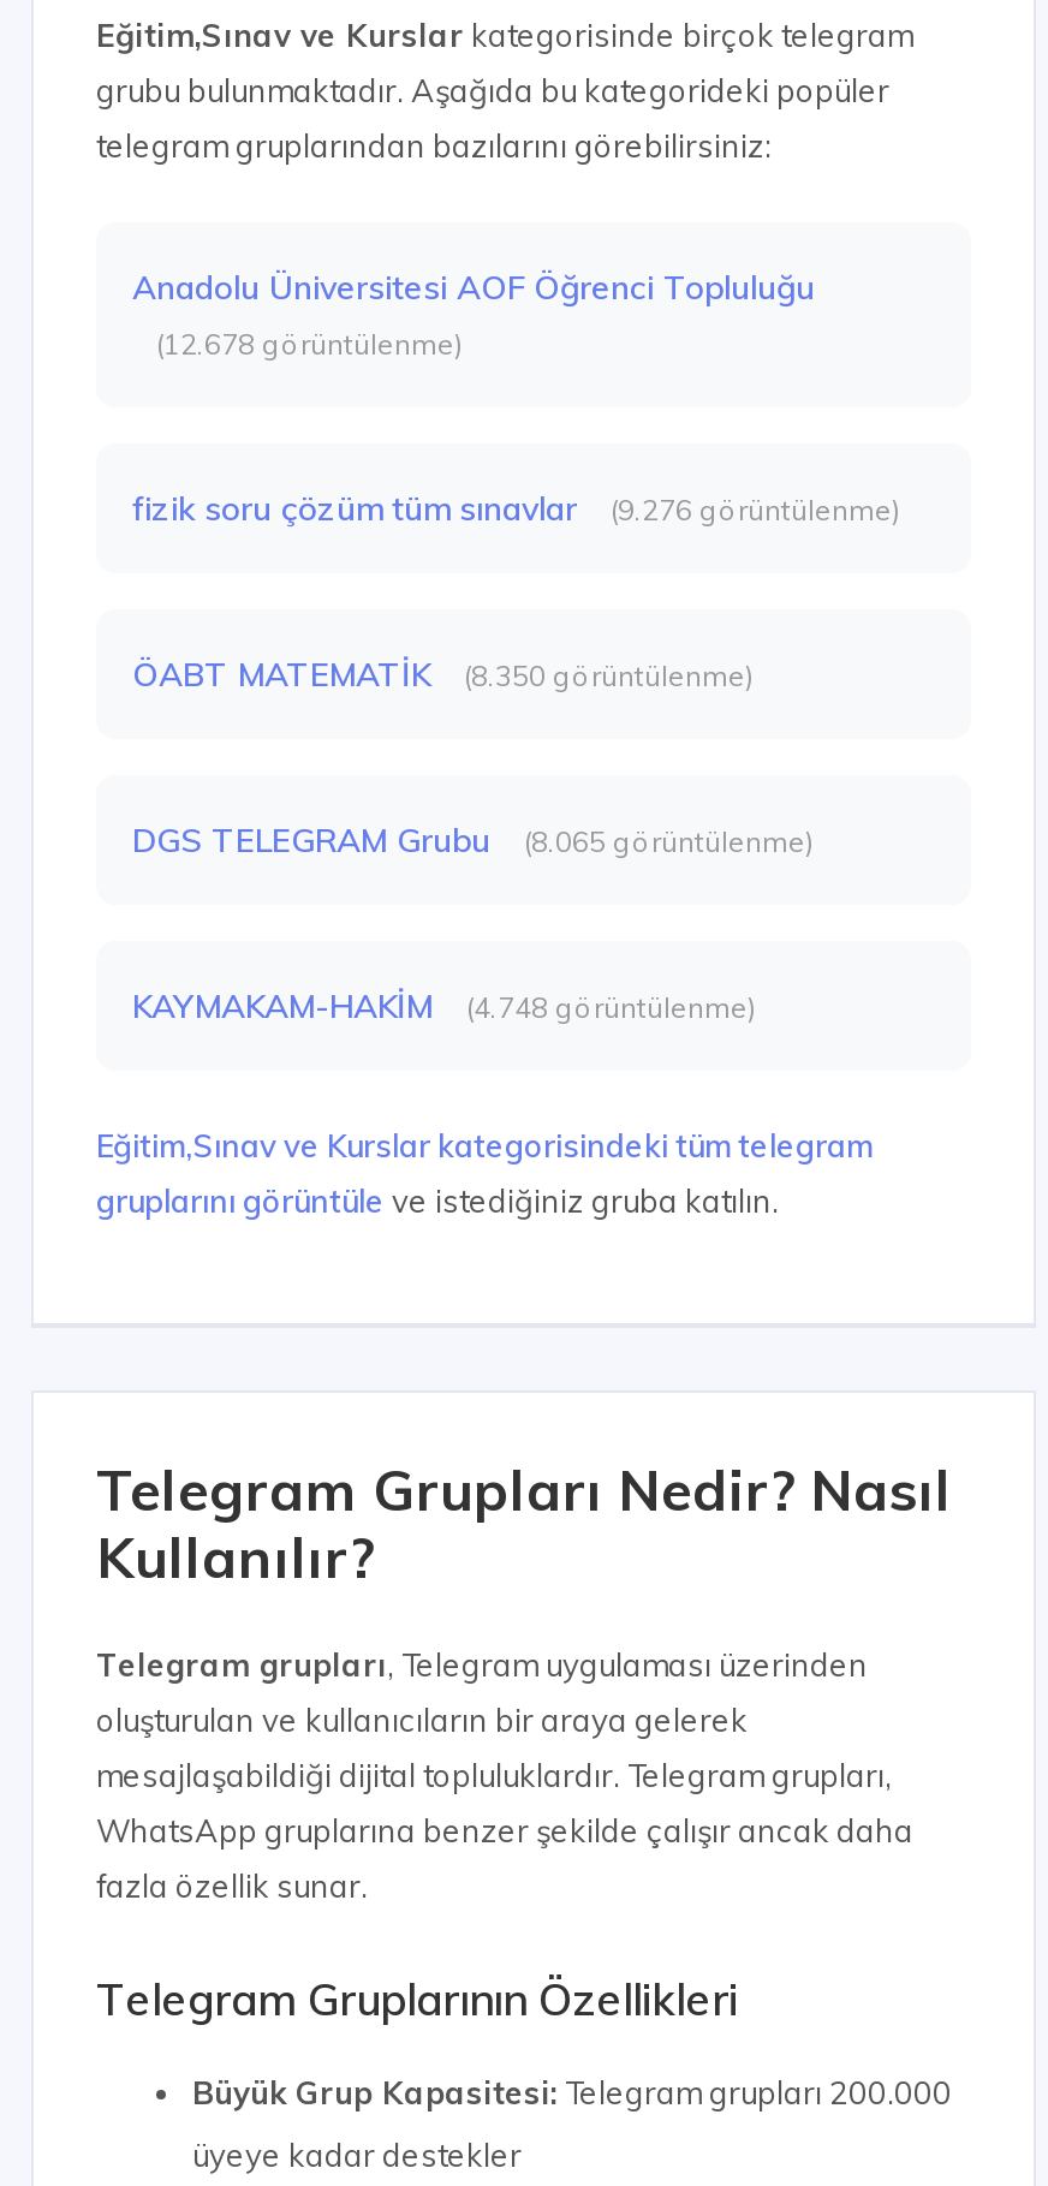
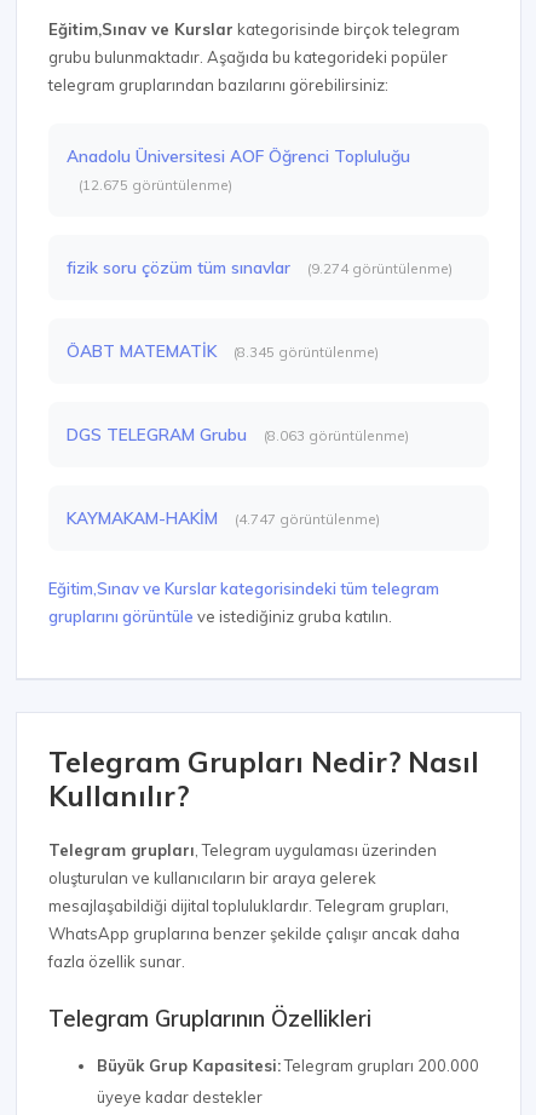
- (12.678 görüntülenme)
+ (12.675 görüntülenme)

- (9.276 görüntülenme)
+ (9.274 görüntülenme)

- (8.350 görüntülenme)
+ (8.345 görüntülenme)

- (8.065 görüntülenme)
+ (8.063 görüntülenme)

- (4.748 görüntülenme)
+ (4.747 görüntülenme)
